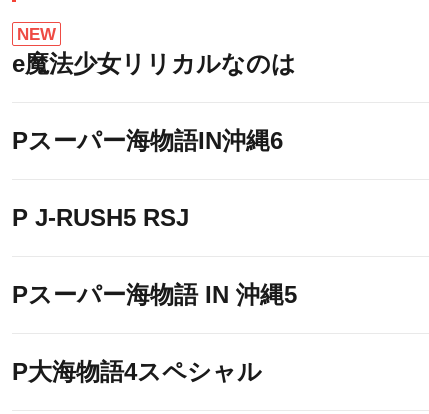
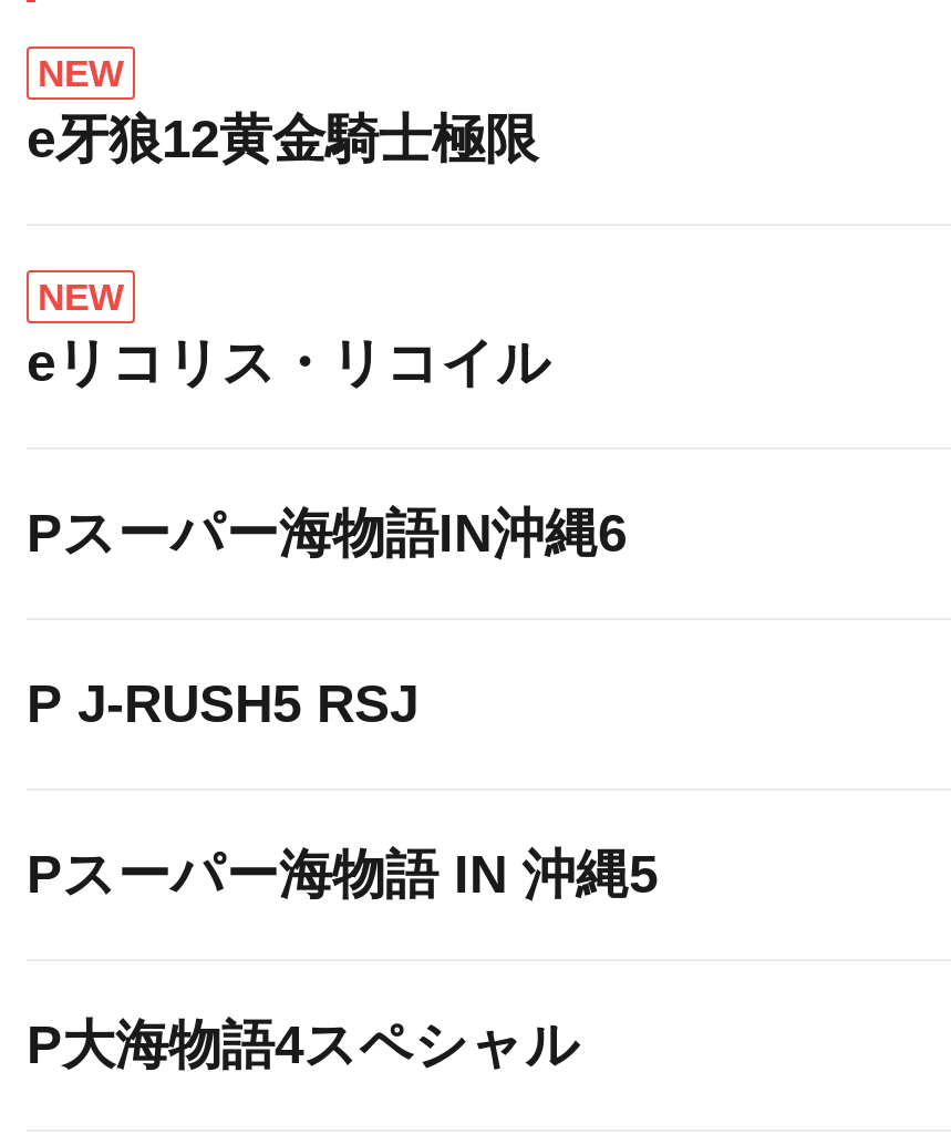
- e魔法少女リリカルなのは
+ e牙狼12黄金騎士極限
+ NEW
+ eリコリス・リコイル
